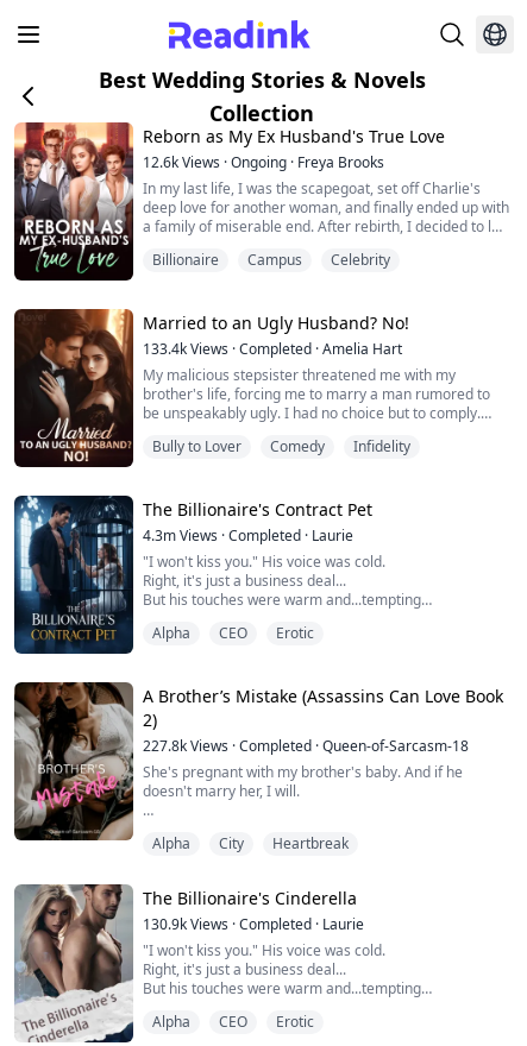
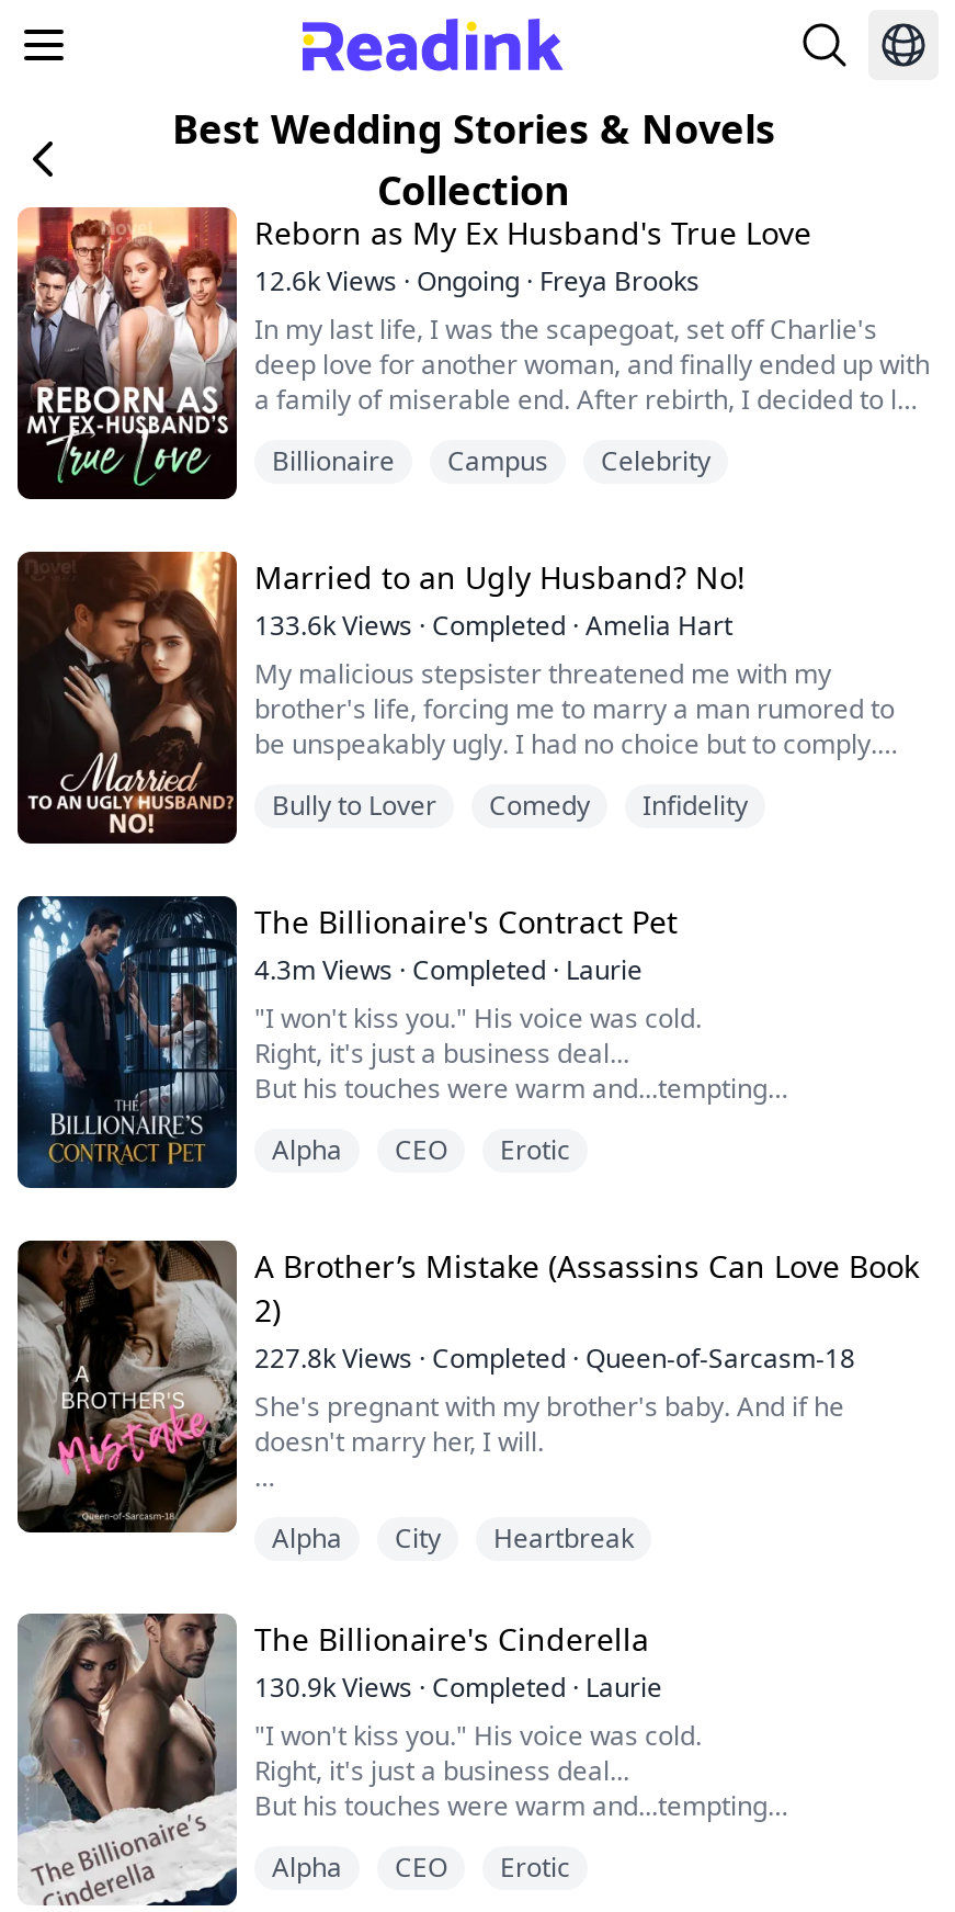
- 133.4k Views · Completed · Amelia Hart
+ 133.6k Views · Completed · Amelia Hart
